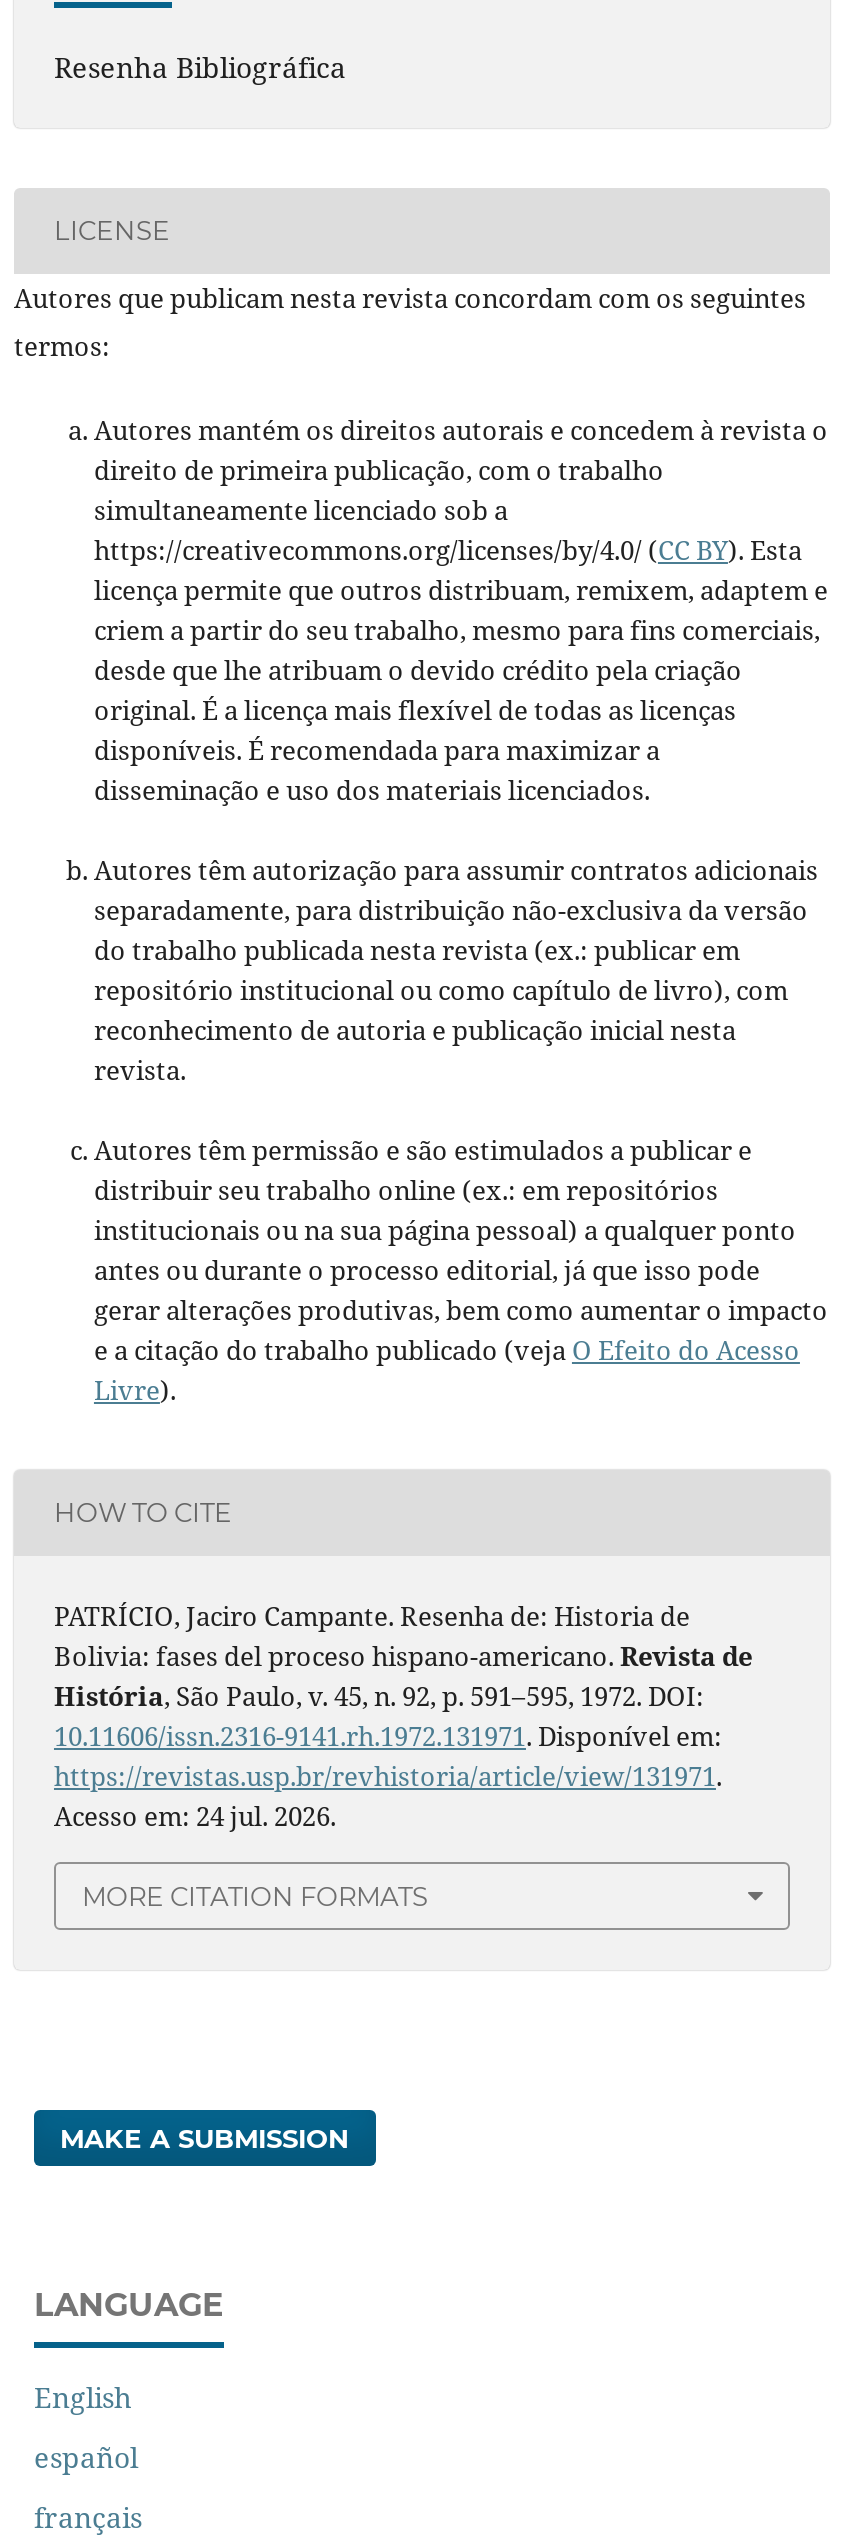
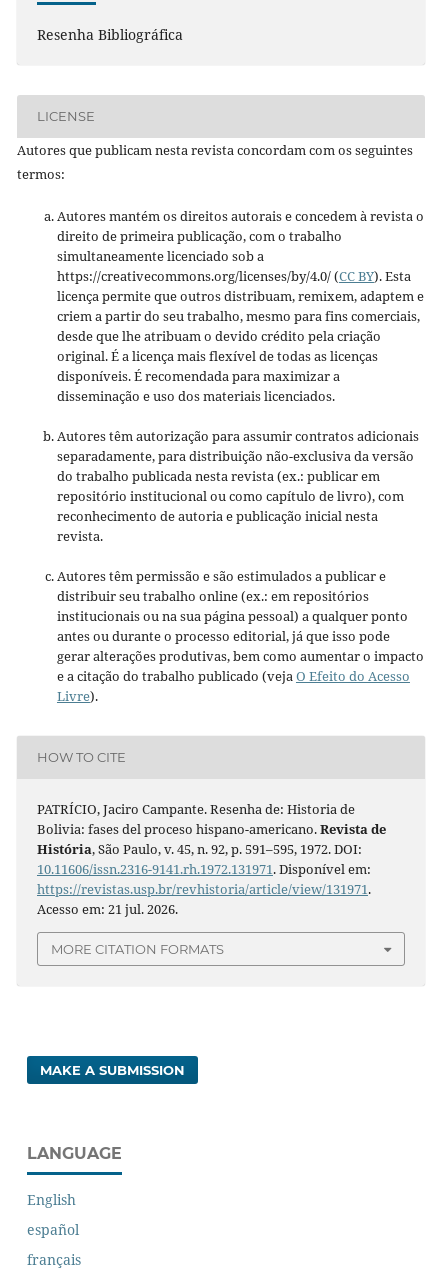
- Acesso em: 24 jul. 2026.
+ Acesso em: 21 jul. 2026.
